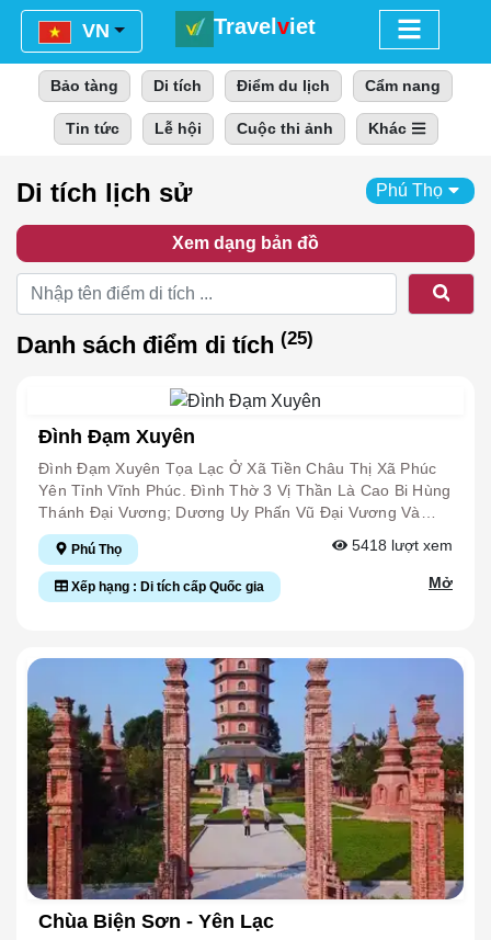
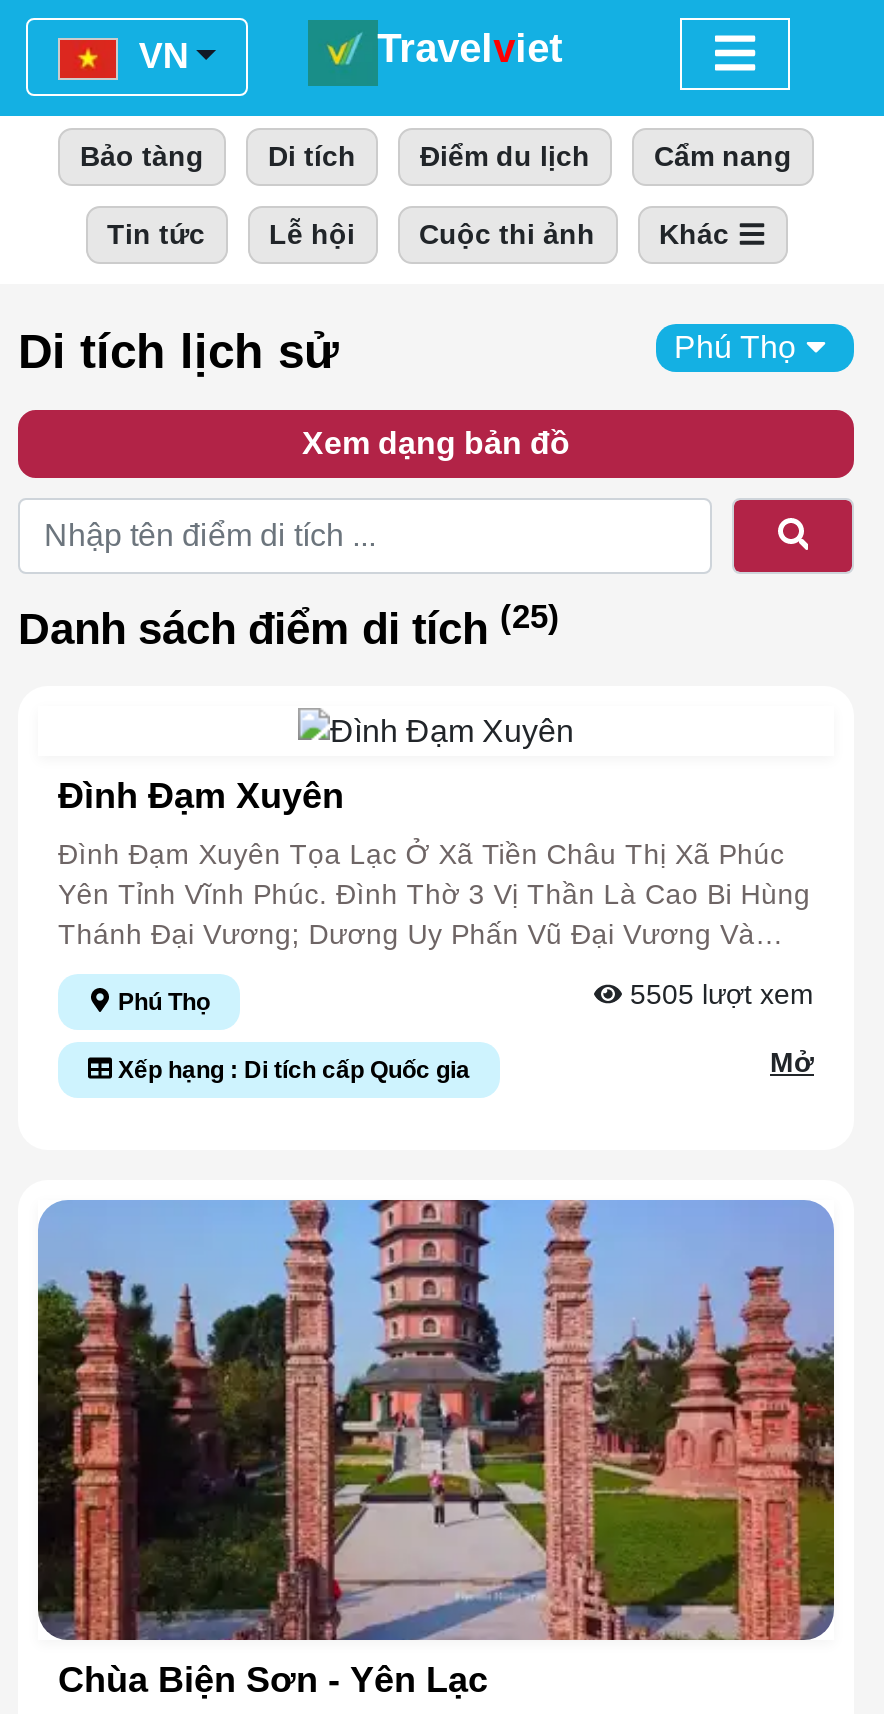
- 5418 lượt xem
+ 5505 lượt xem
